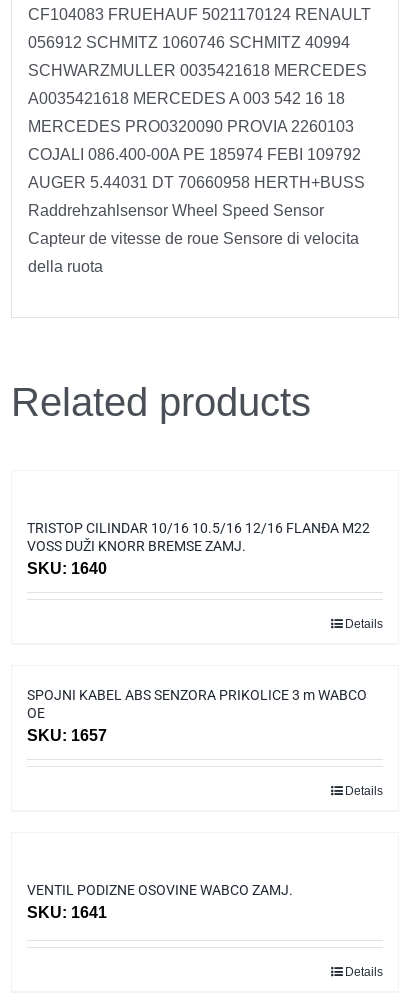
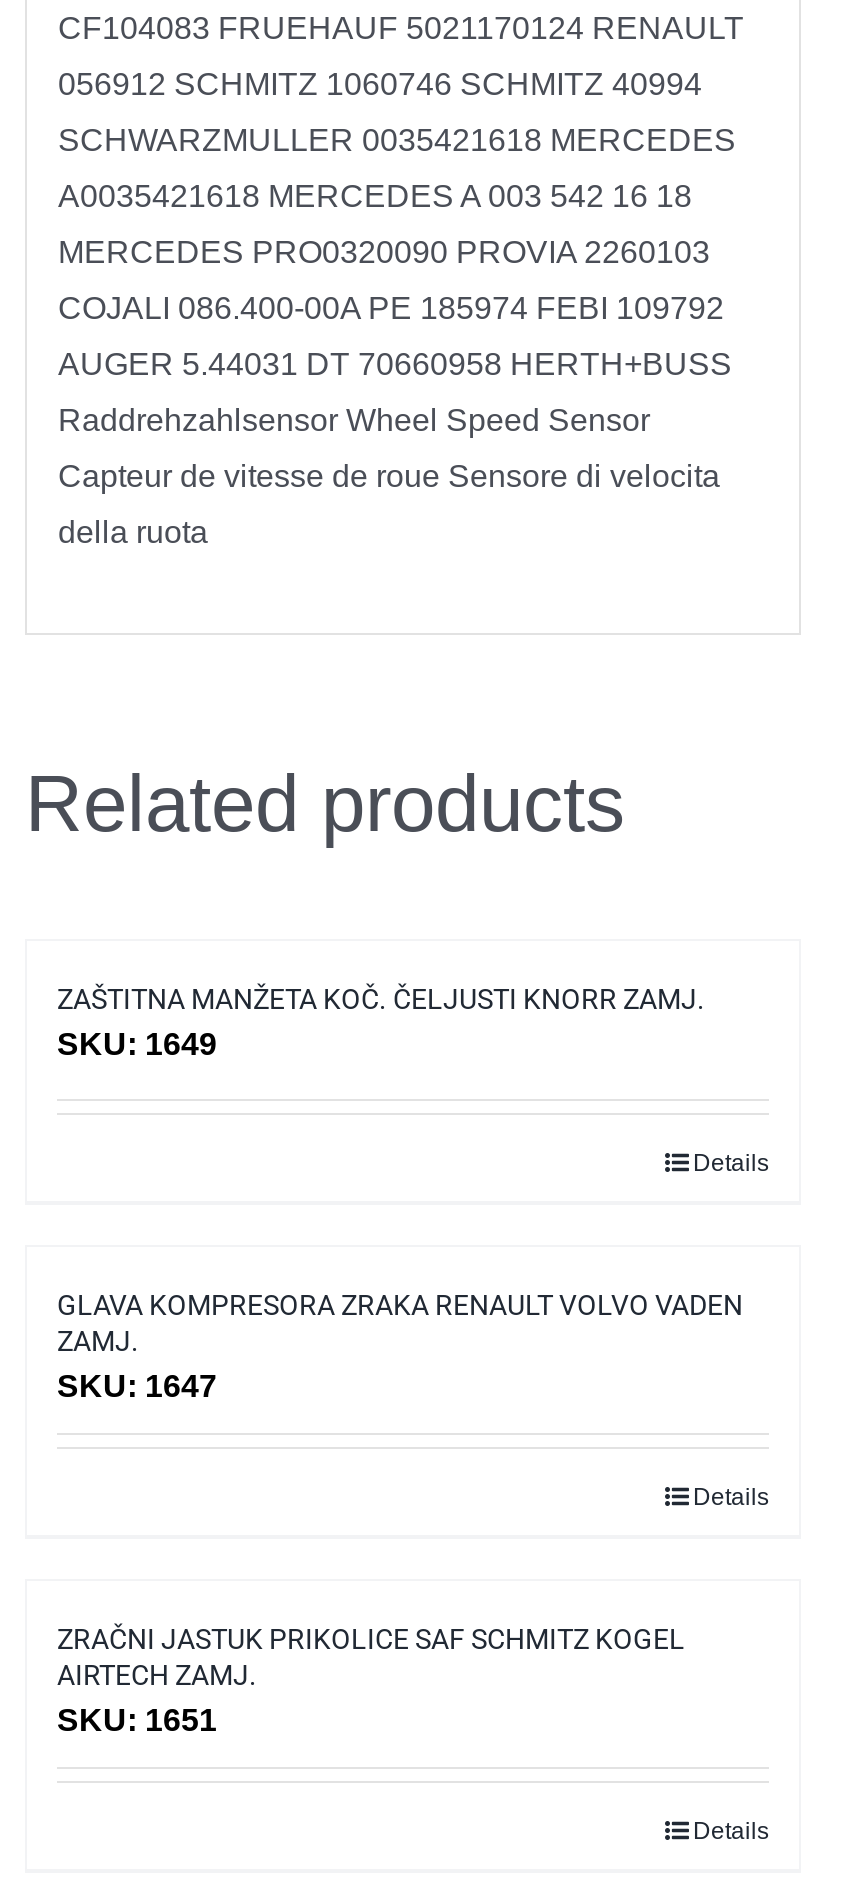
- TRISTOP CILINDAR 10/16 10.5/16 12/16 FLANĐA M22
- VOSS DUŽI KNORR BREMSE ZAMJ.
- SKU: 1640
+ ZAŠTITNA MANŽETA KOČ. ČELJUSTI KNORR ZAMJ.
+ SKU: 1649

- SPOJNI KABEL ABS SENZORA PRIKOLICE 3 m WABCO
- OE
- SKU: 1657
+ GLAVA KOMPRESORA ZRAKA RENAULT VOLVO VADEN
+ ZAMJ.
+ SKU: 1647

- VENTIL PODIZNE OSOVINE WABCO ZAMJ.
- SKU: 1641
+ ZRAČNI JASTUK PRIKOLICE SAF SCHMITZ KOGEL
+ AIRTECH ZAMJ.
+ SKU: 1651
